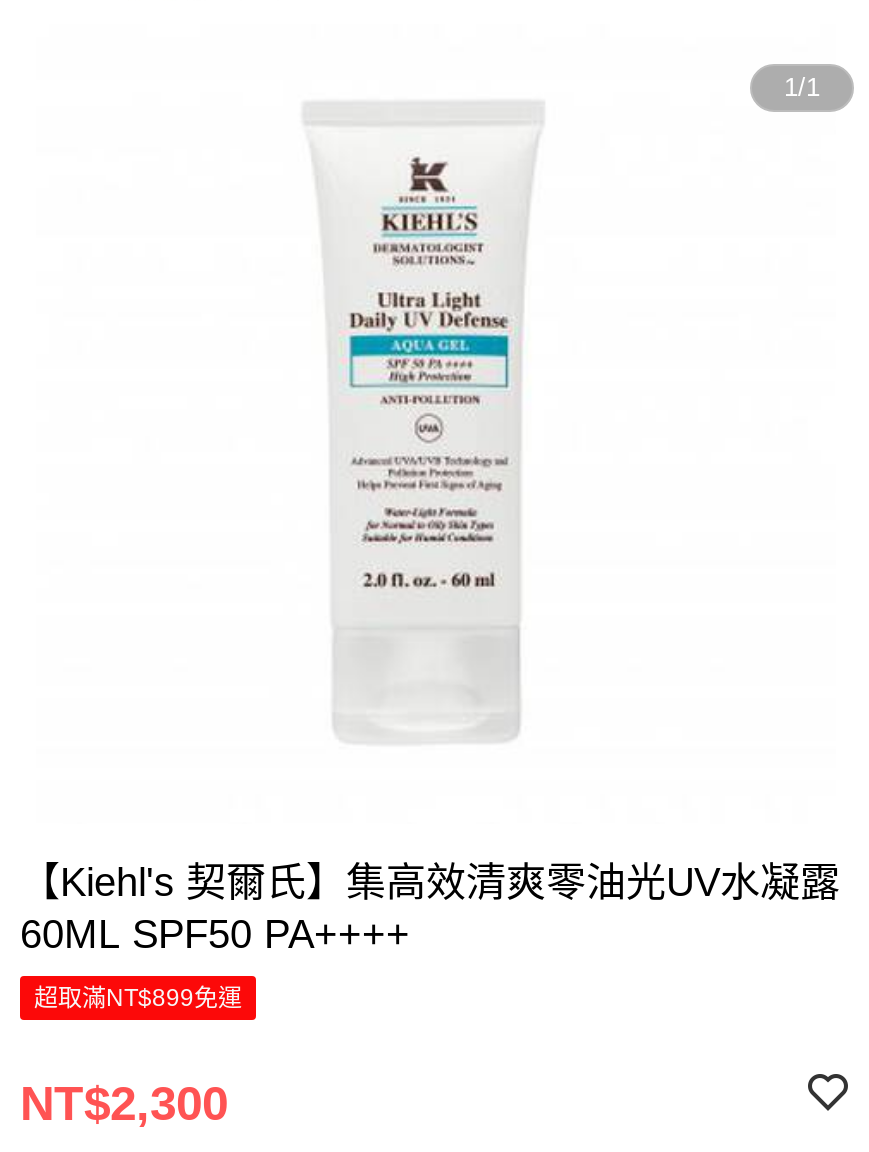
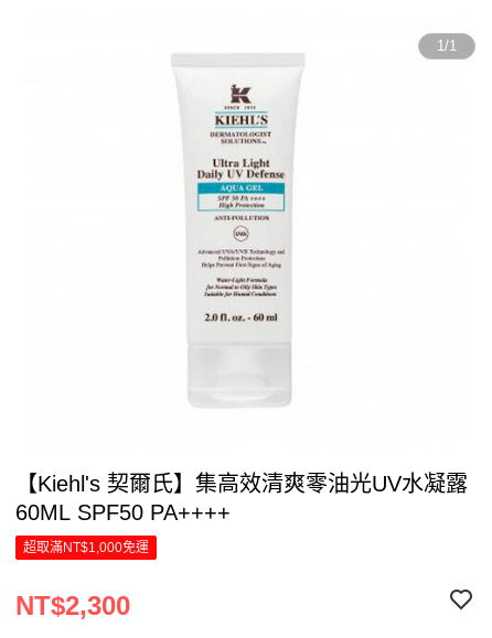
- 超取滿NT$899免運
+ 超取滿NT$1,000免運
